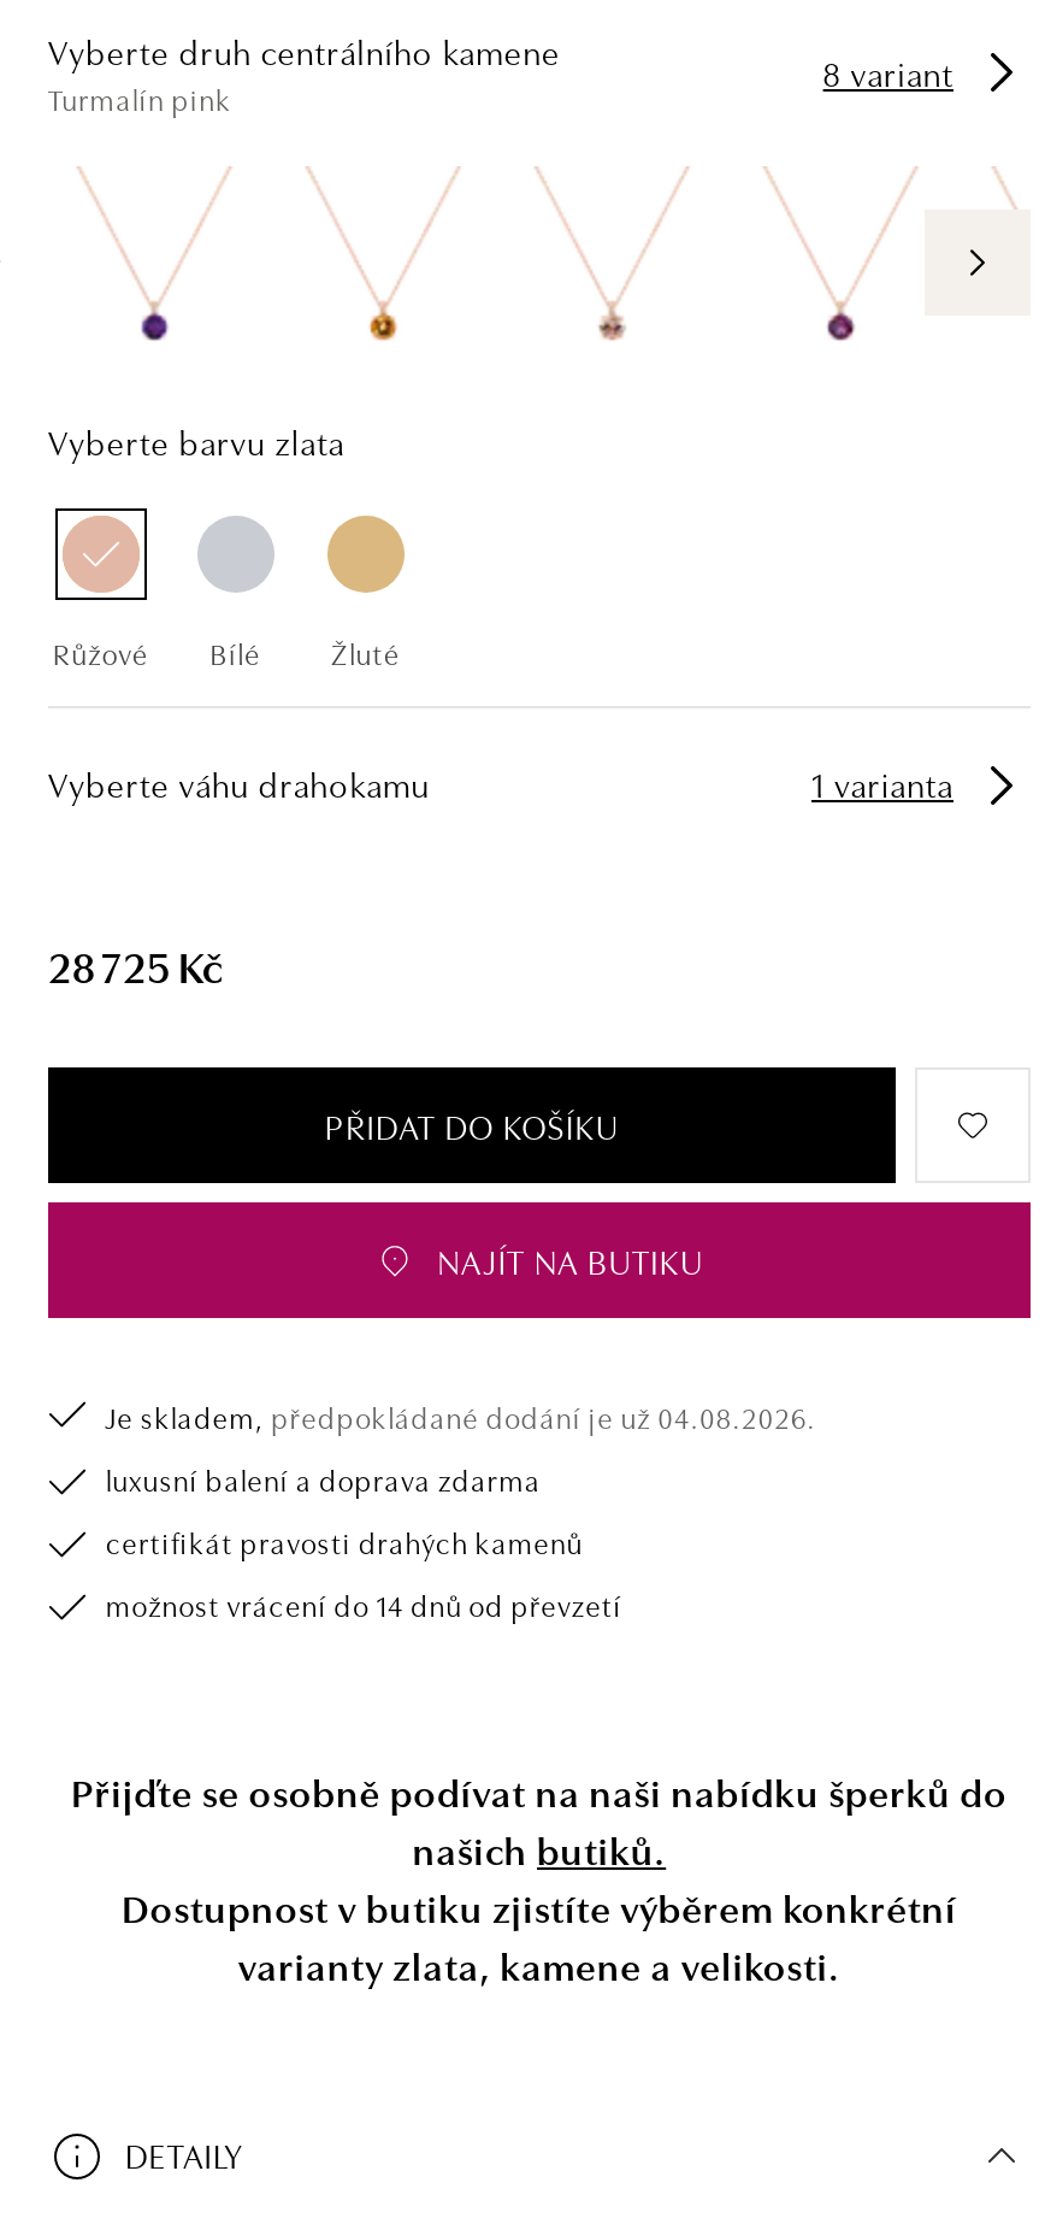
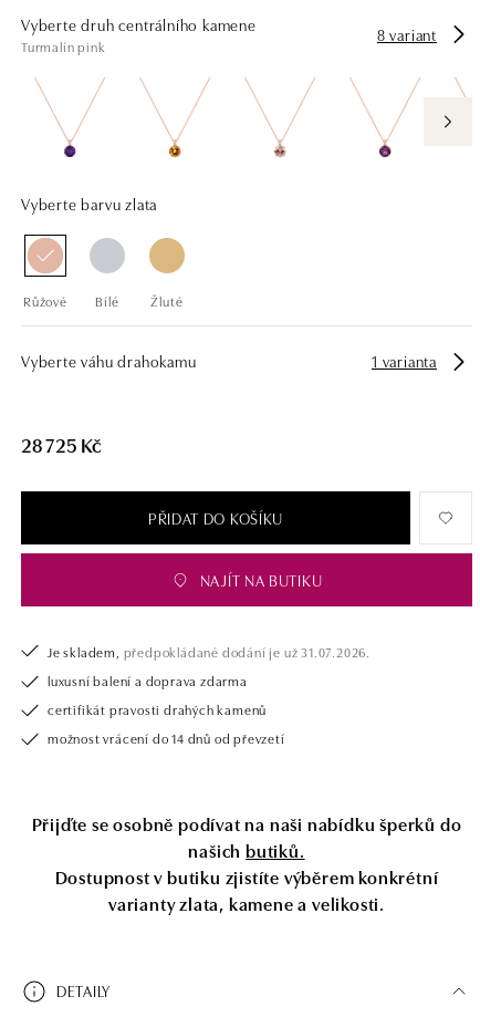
- Je skladem, předpokládané dodání je už 04.08.2026.
+ Je skladem, předpokládané dodání je už 31.07.2026.
